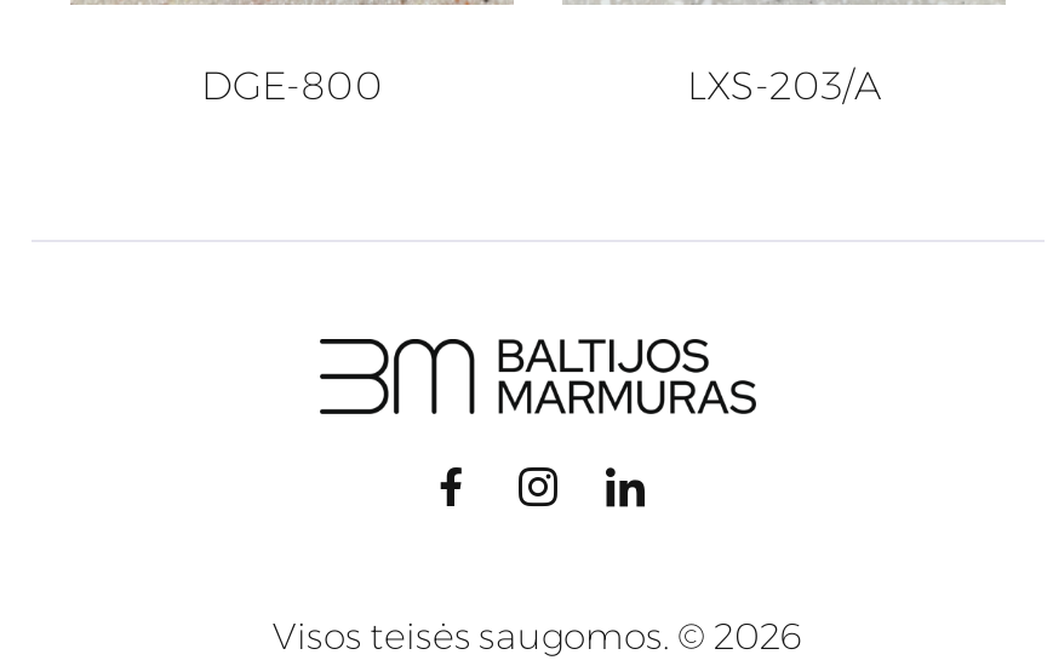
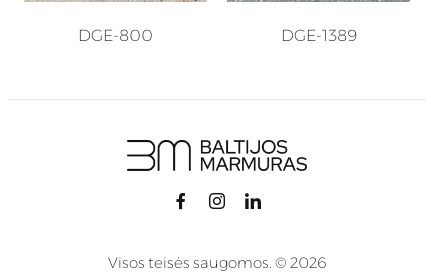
- LXS-203/A
+ DGE-1389
